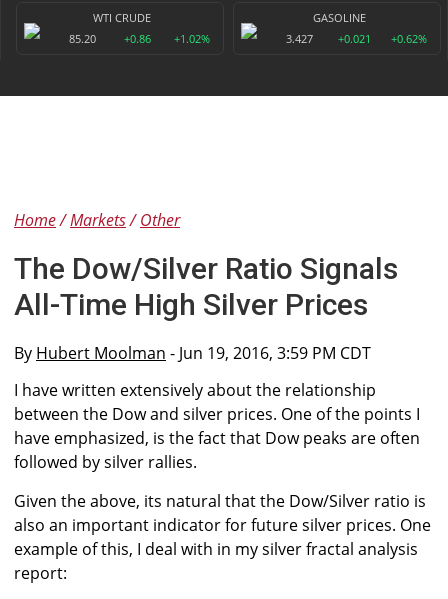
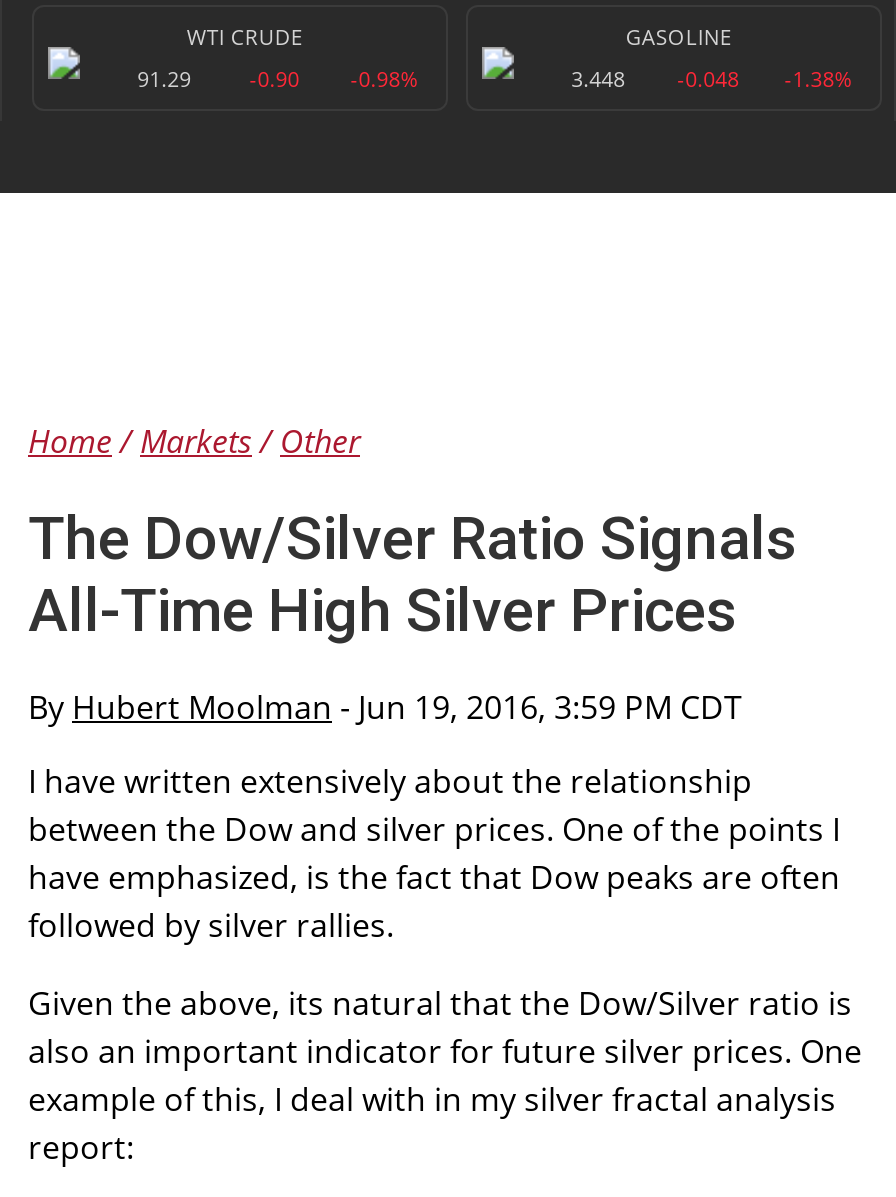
- 85.20
+ 91.29

- +0.86
+ -0.90

- +1.02%
+ -0.98%

- 3.427
+ 3.448

- +0.021
+ -0.048

- +0.62%
+ -1.38%
